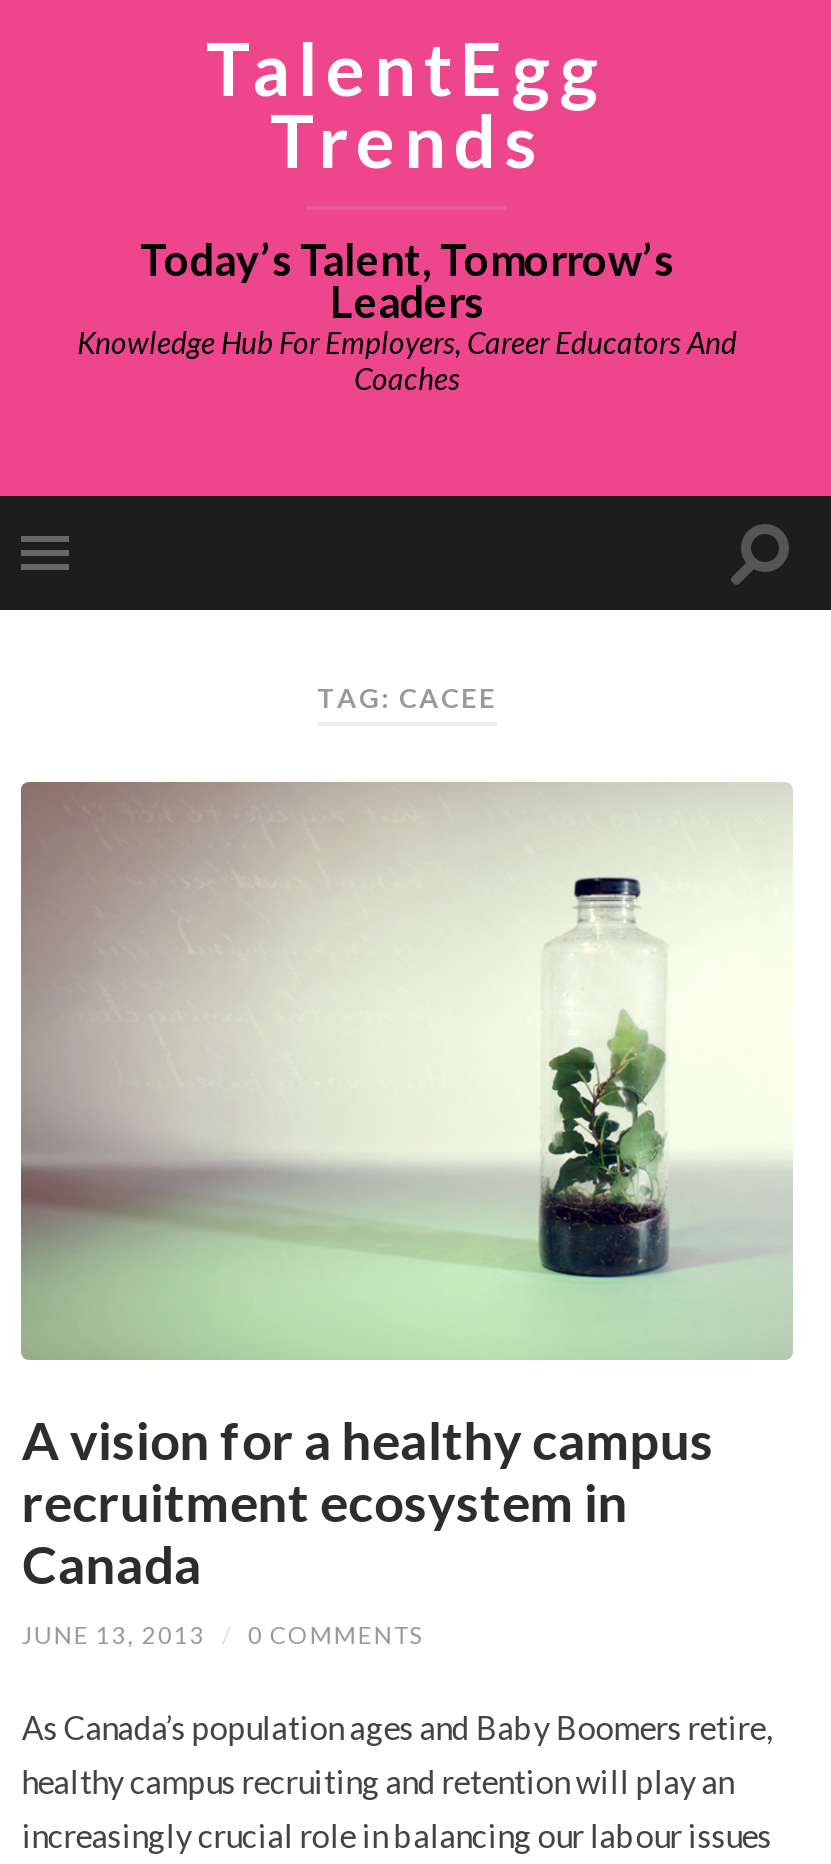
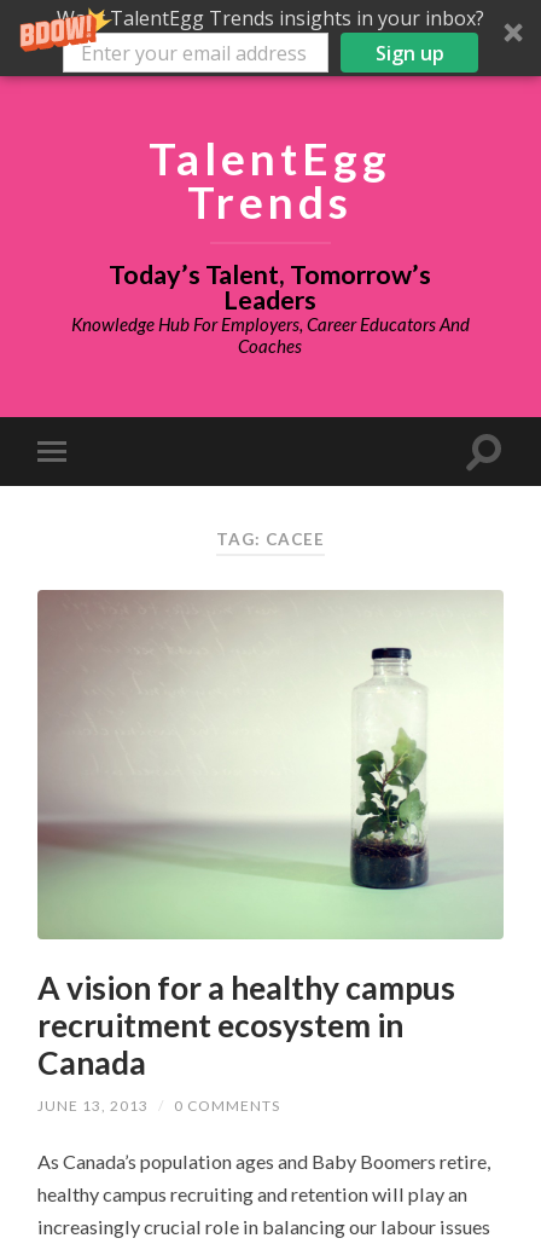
+ Want TalentEgg Trends insights in your inbox?
+ Sign up
